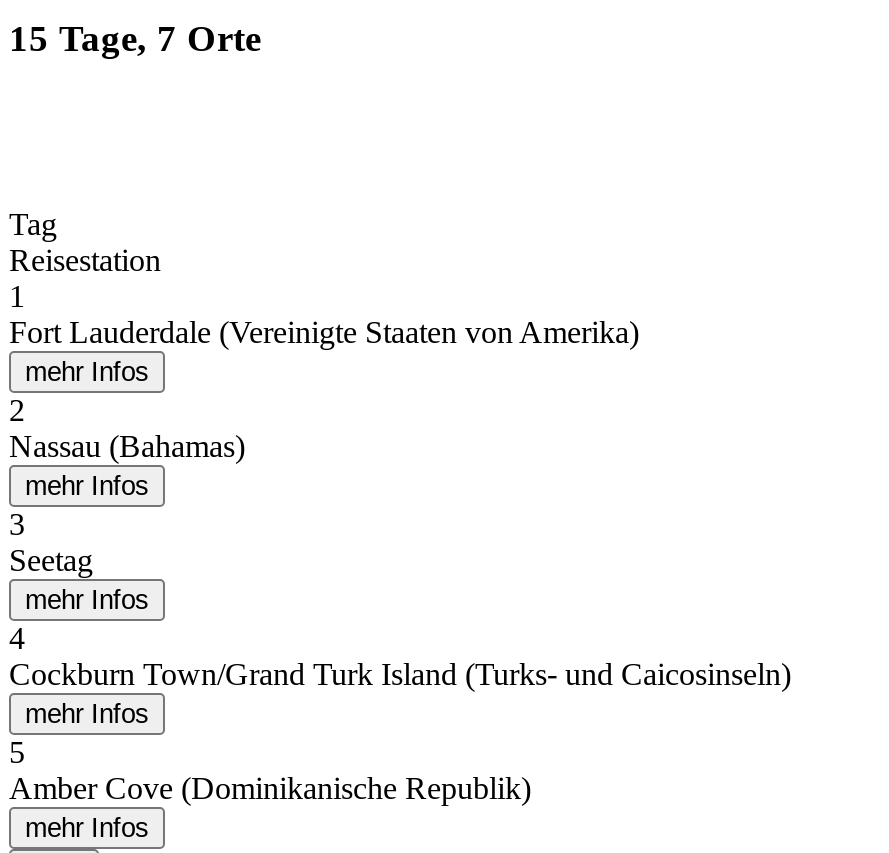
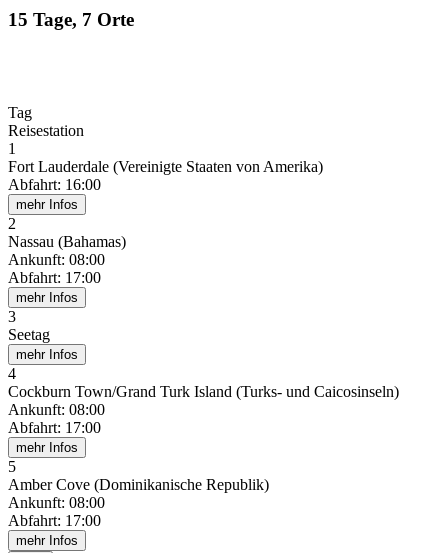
+ Abfahrt: 16:00

+ Ankunft: 08:00
+ Abfahrt: 17:00

+ Ankunft: 08:00
+ Abfahrt: 17:00

+ Ankunft: 08:00
+ Abfahrt: 17:00
